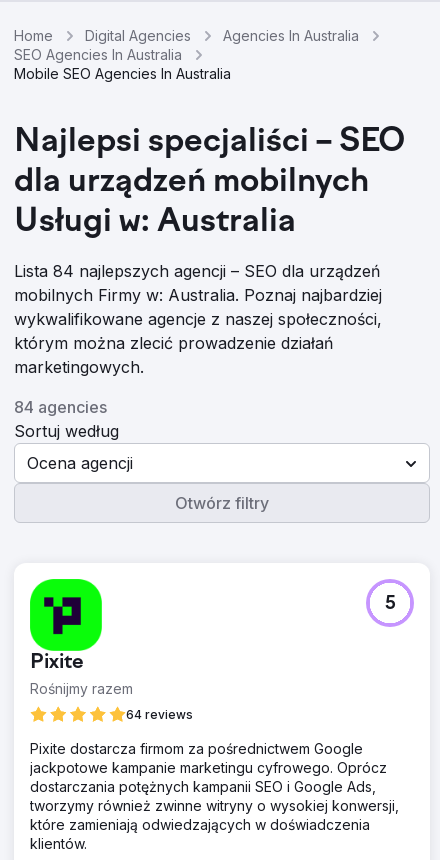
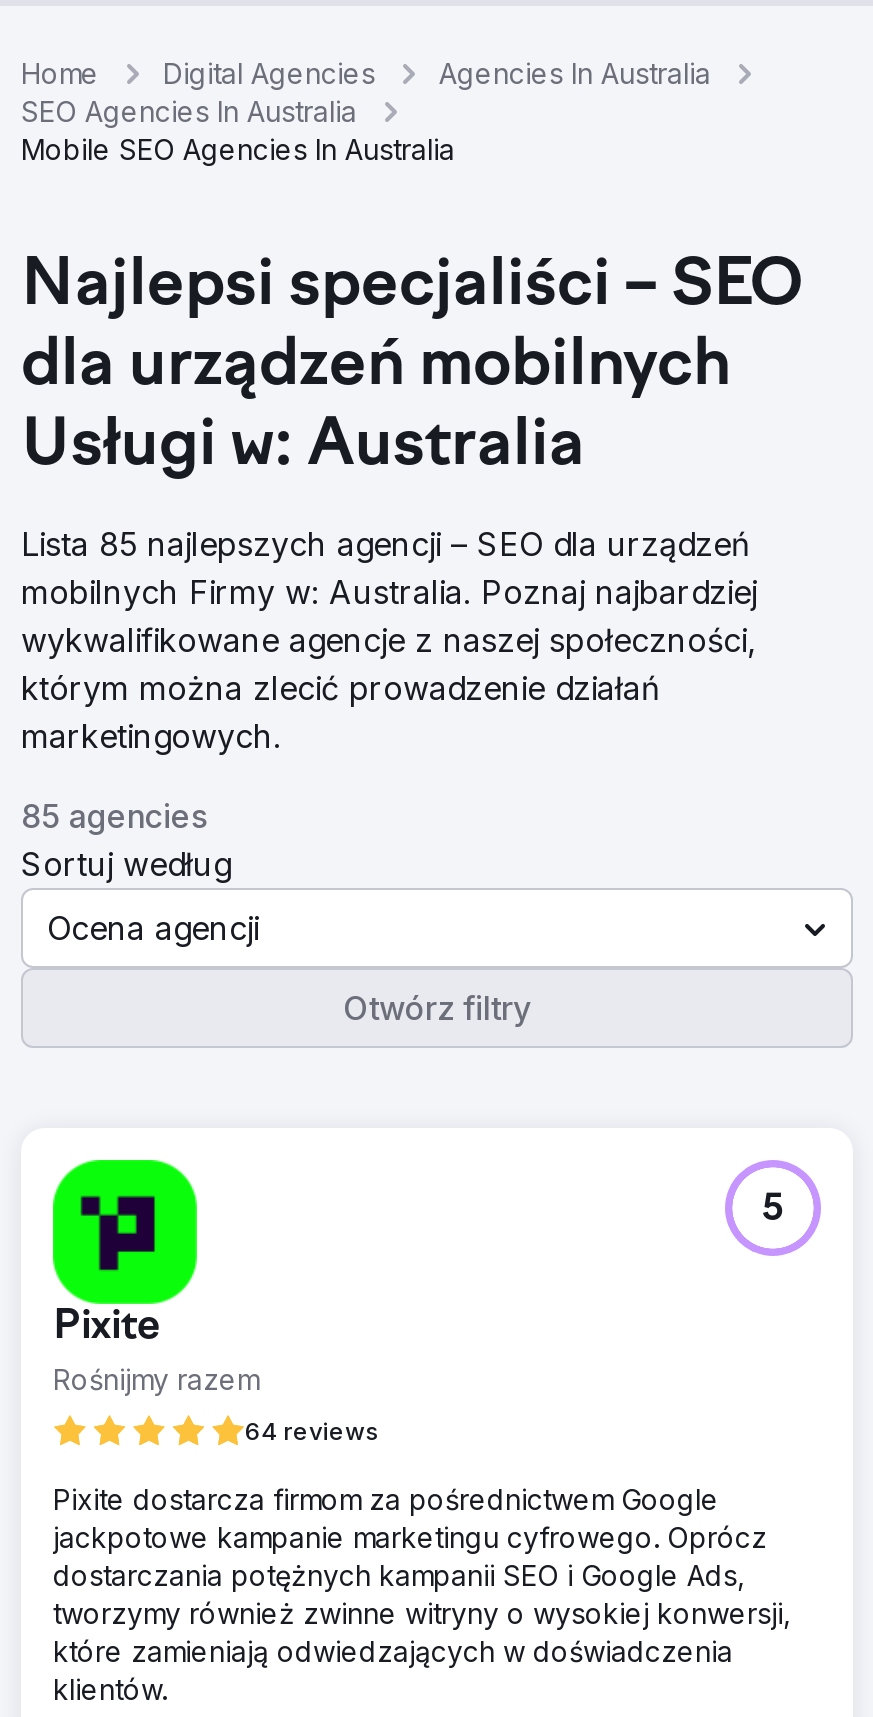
- Lista 84 najlepszych agencji – SEO dla urządzeń
+ Lista 85 najlepszych agencji – SEO dla urządzeń

- 84 agencies
+ 85 agencies
